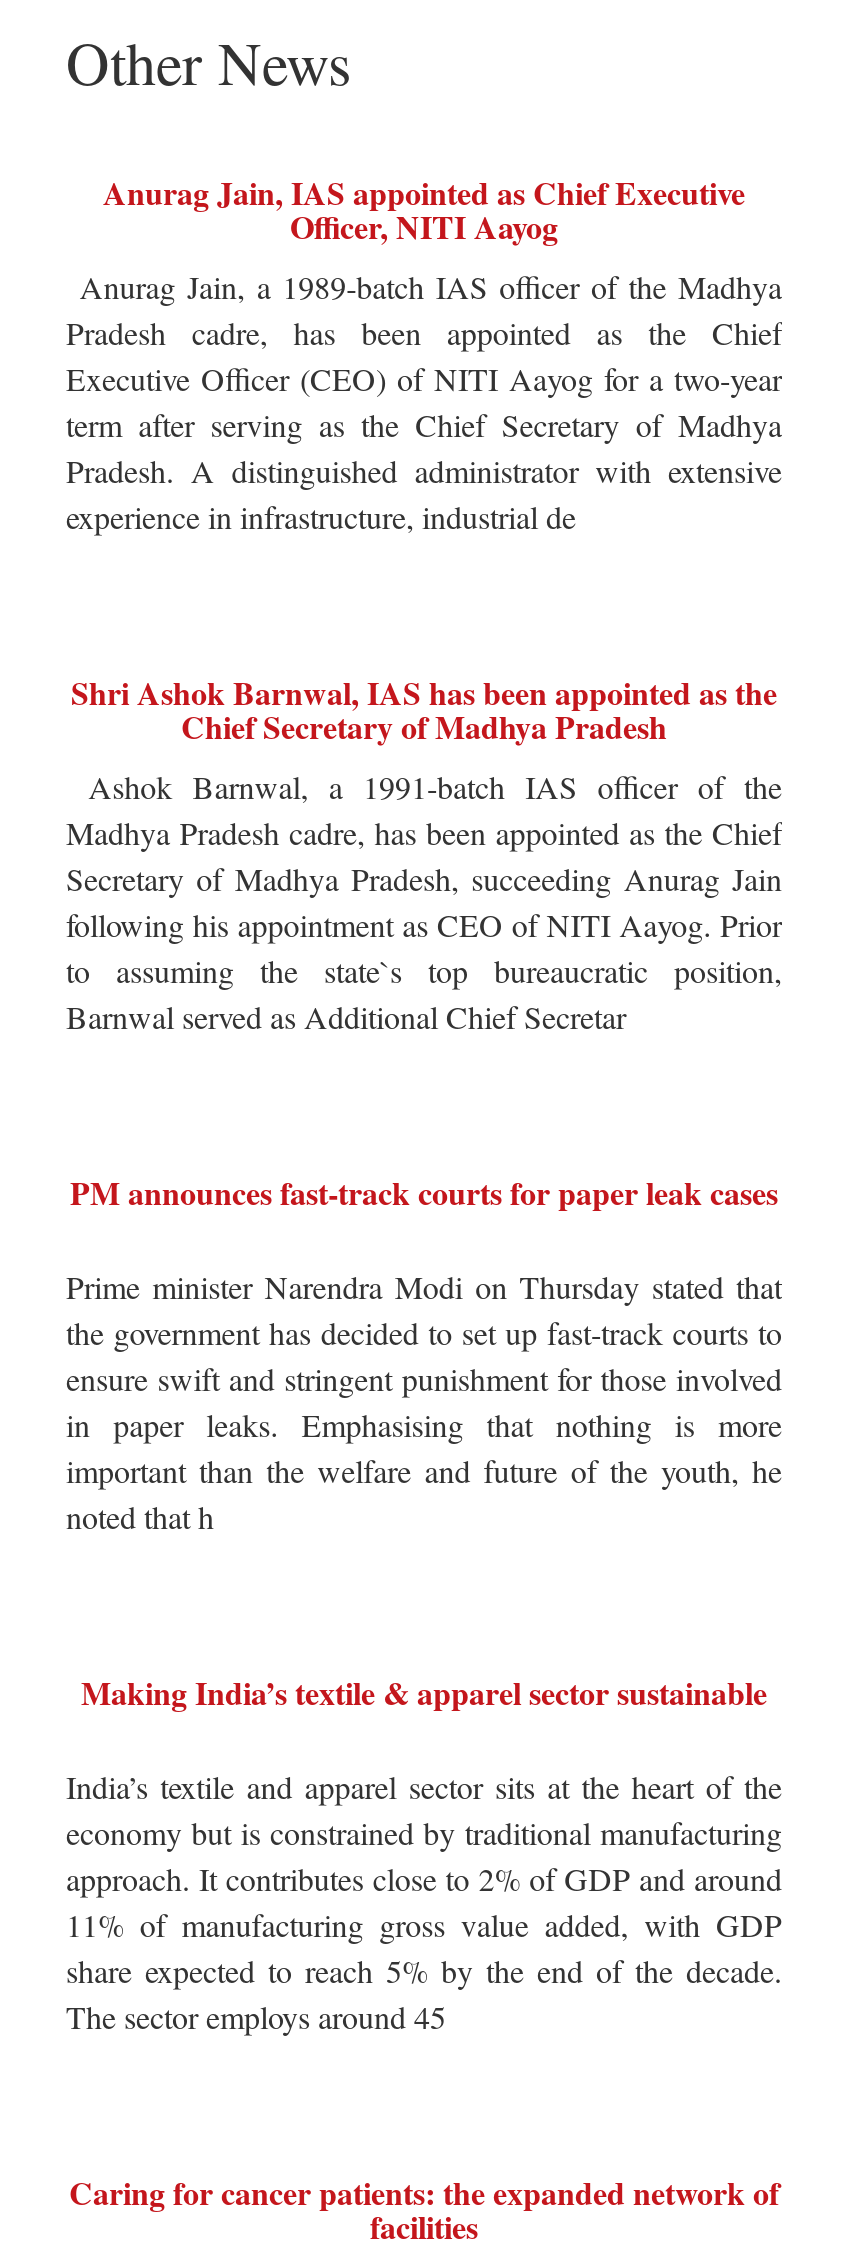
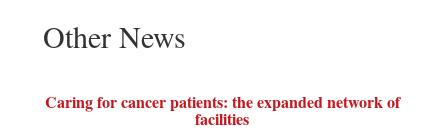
- Anurag Jain, IAS appointed as Chief Executive
- Officer, NITI Aayog
- Anurag Jain, a 1989-batch IAS officer of the Madhya
- Pradesh cadre, has been appointed as the Chief
- Executive Officer (CEO) of NITI Aayog for a two-year
- term after serving as the Chief Secretary of Madhya
- Pradesh. A distinguished administrator with extensive
- experience in infrastructure, industrial de

- Shri Ashok Barnwal, IAS has been appointed as the
- Chief Secretary of Madhya Pradesh
- Ashok Barnwal, a 1991-batch IAS officer of the
- Madhya Pradesh cadre, has been appointed as the Chief
- Secretary of Madhya Pradesh, succeeding Anurag Jain
- following his appointment as CEO of NITI Aayog. Prior
- to assuming the state`s top bureaucratic position,
- Barnwal served as Additional Chief Secretar

- PM announces fast-track courts for paper leak cases
- Prime minister Narendra Modi on Thursday stated that
- the government has decided to set up fast-track courts to
- ensure swift and stringent punishment for those involved
- in paper leaks. Emphasising that nothing is more
- important than the welfare and future of the youth, he
- noted that h

- Making India’s textile & apparel sector sustainable
- India’s textile and apparel sector sits at the heart of the
- economy but is constrained by traditional manufacturing
- approach. It contributes close to 2% of GDP and around
- 11% of manufacturing gross value added, with GDP
- share expected to reach 5% by the end of the decade.
- The sector employs around 45
